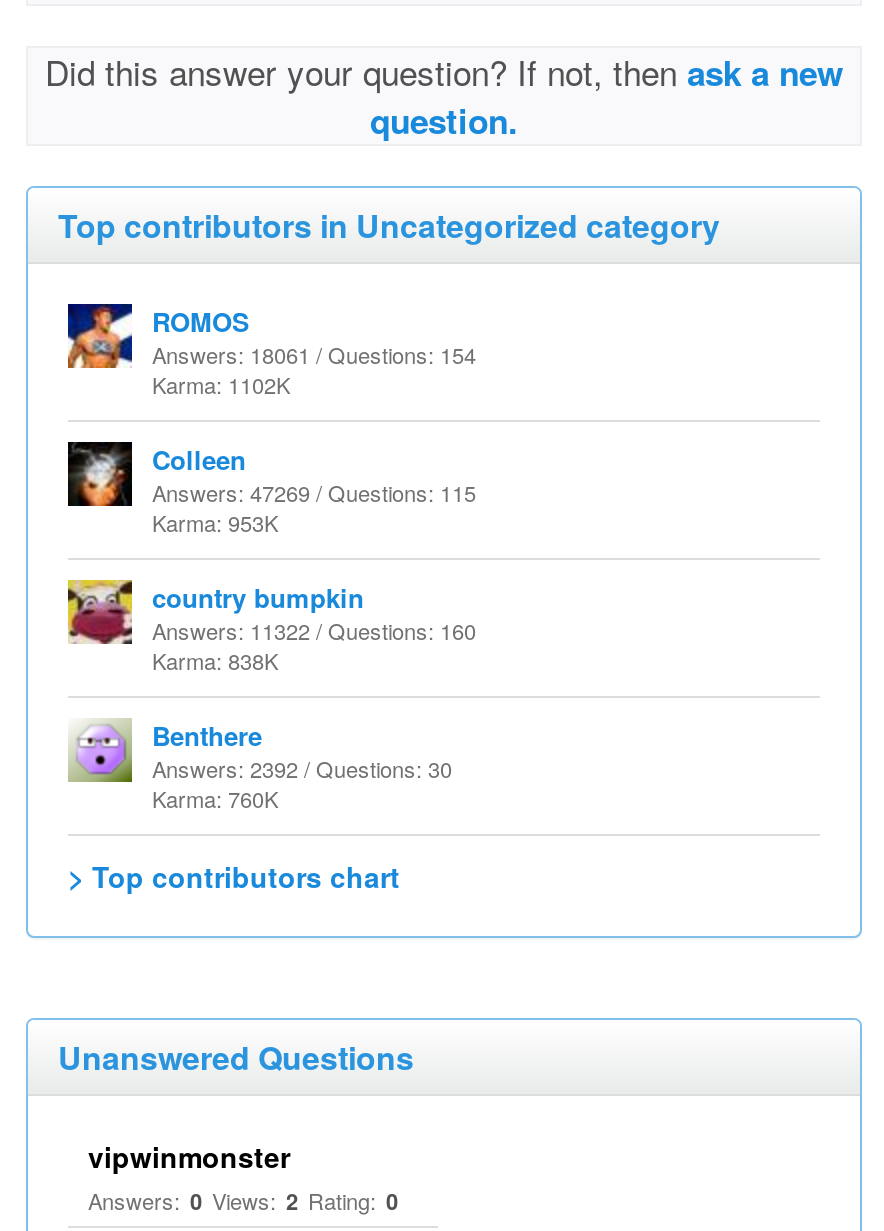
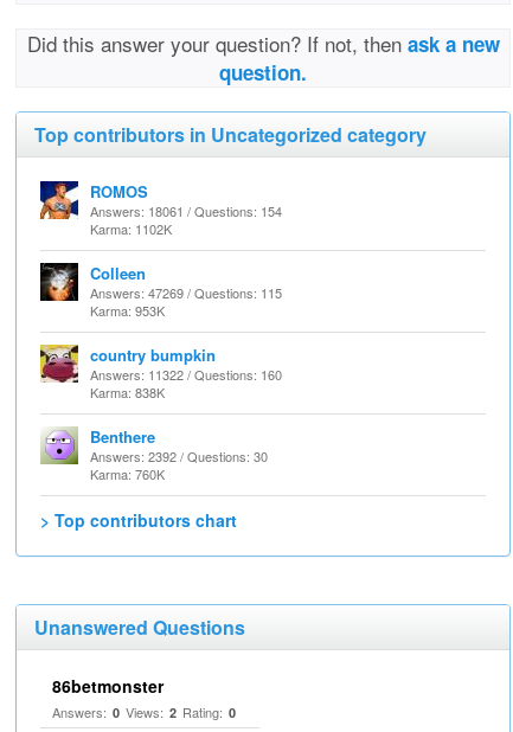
- vipwinmonster
+ 86betmonster
